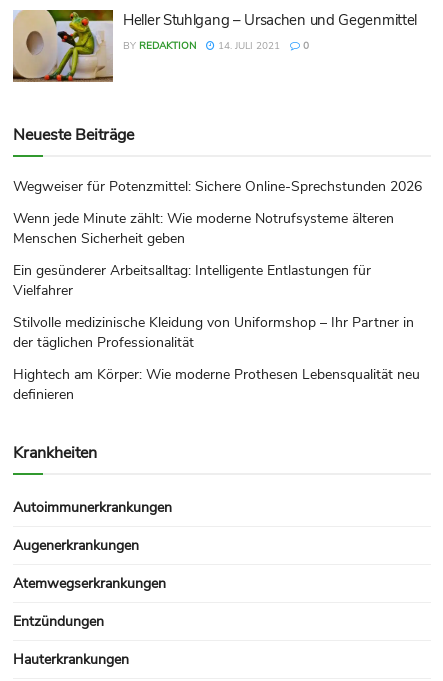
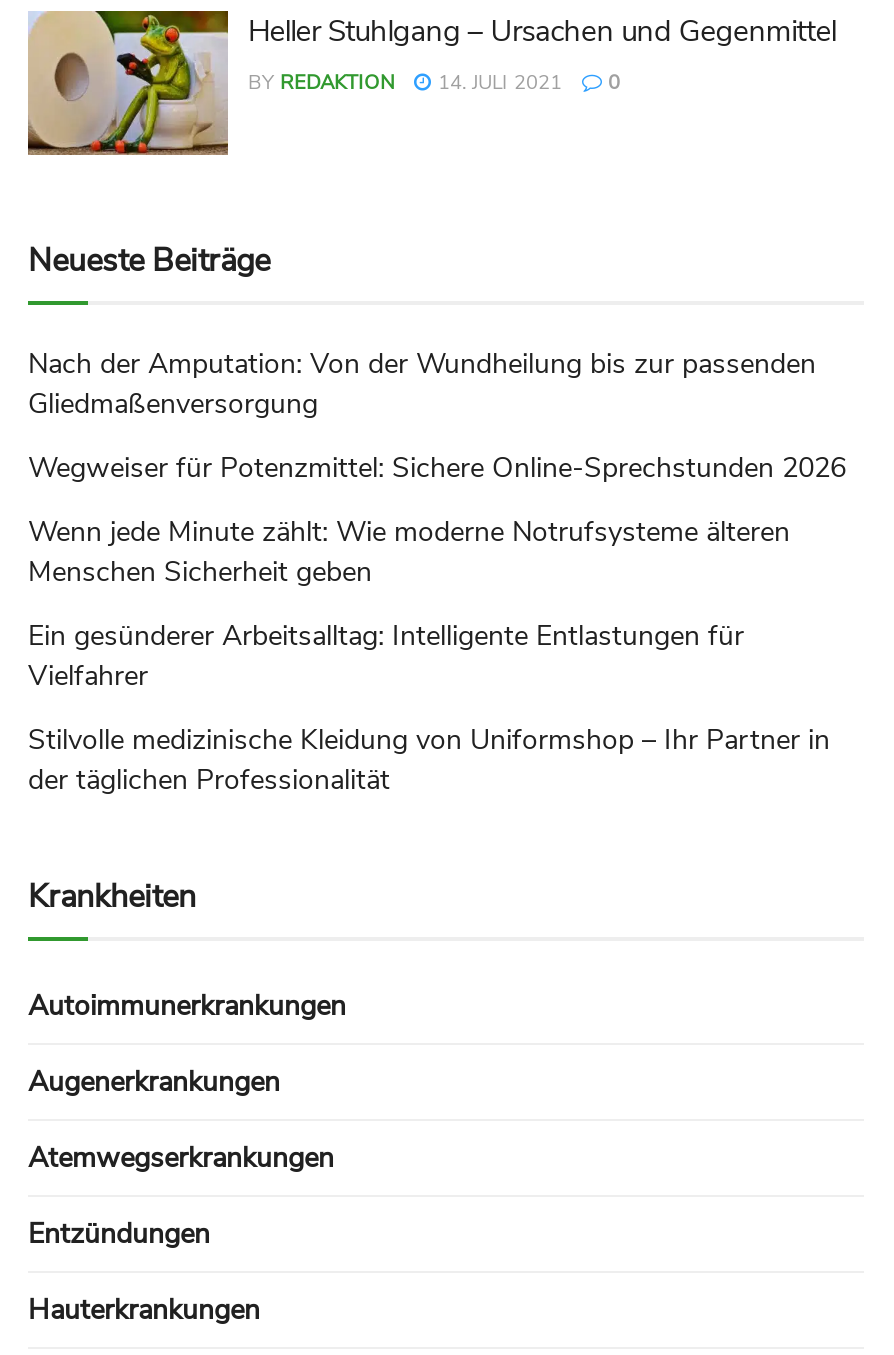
+ Nach der Amputation: Von der Wundheilung bis zur passenden
+ Gliedmaßenversorgung

moved down: Wegweiser für Potenzmittel: Sichere Online-Sprechstunden 2026 | Wenn jede Minute zählt: Wie moderne Notrufsysteme älteren | Menschen Sicherheit geben | Ein gesünderer Arbeitsalltag: Intelligente Entlastungen für | Vielfahrer | Stilvolle medizinische Kleidung von Uniformshop – Ihr Partner in | der täglichen Professionalität

- Hightech am Körper: Wie moderne Prothesen Lebensqualität neu
- definieren
